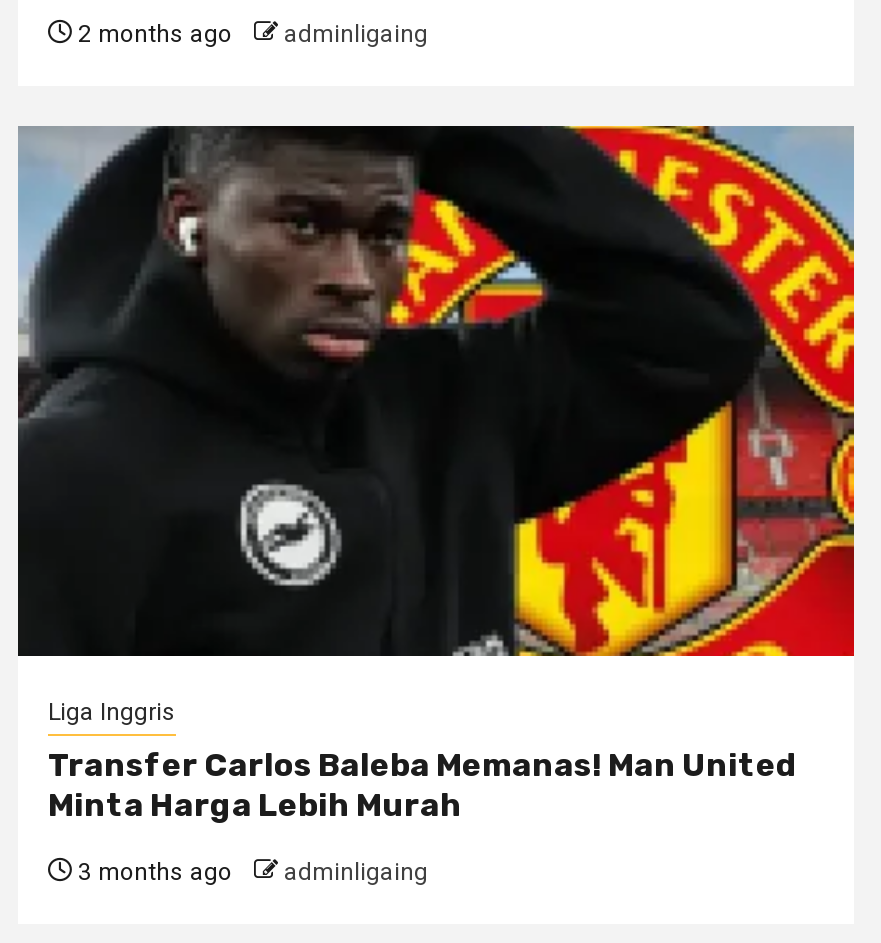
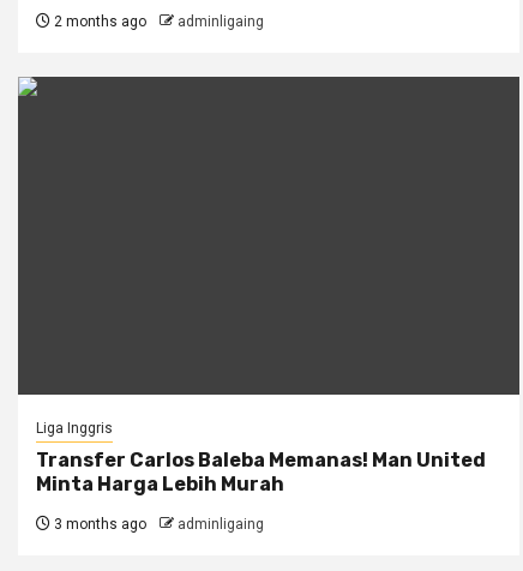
- [image]
